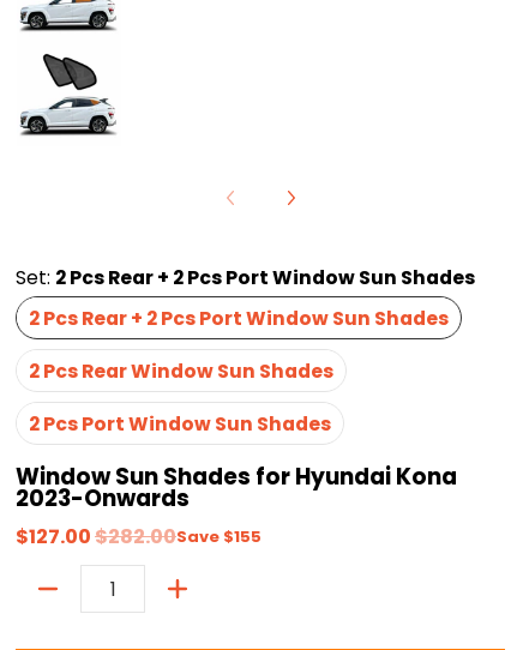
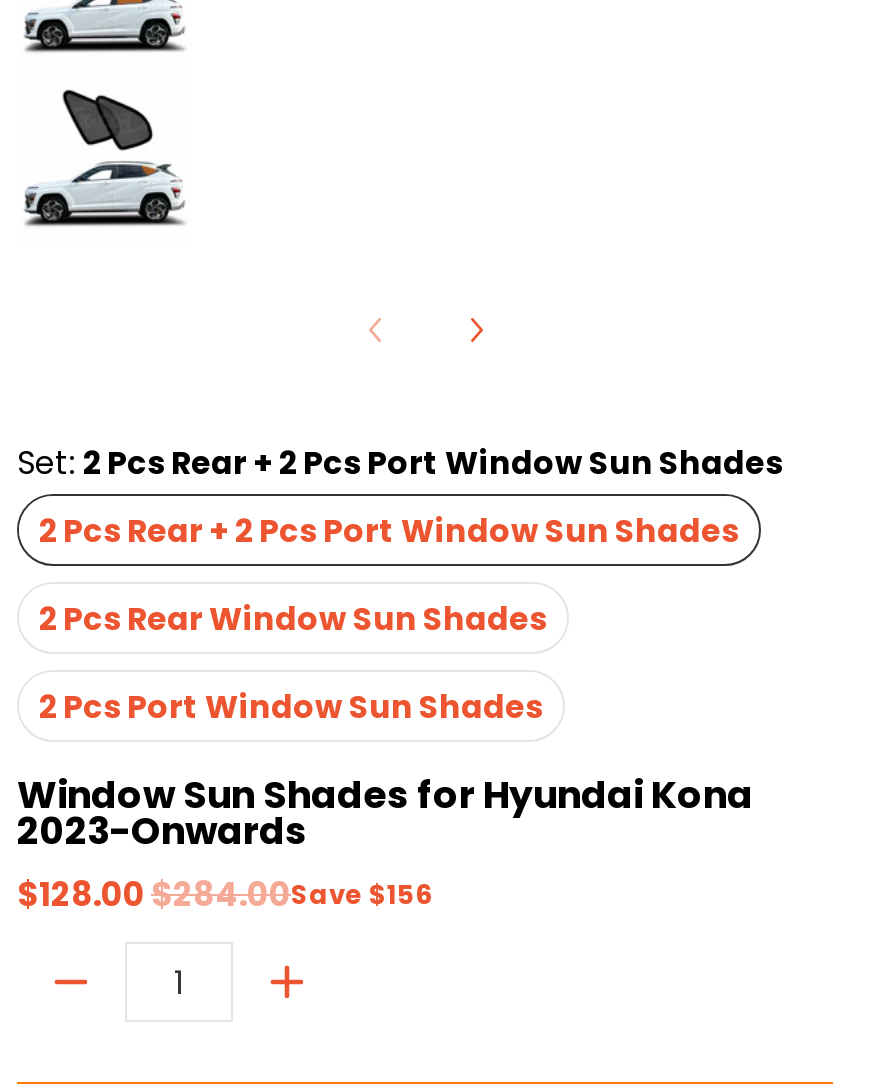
- $127.00 $282.00Save $155
+ $128.00 $284.00Save $156
